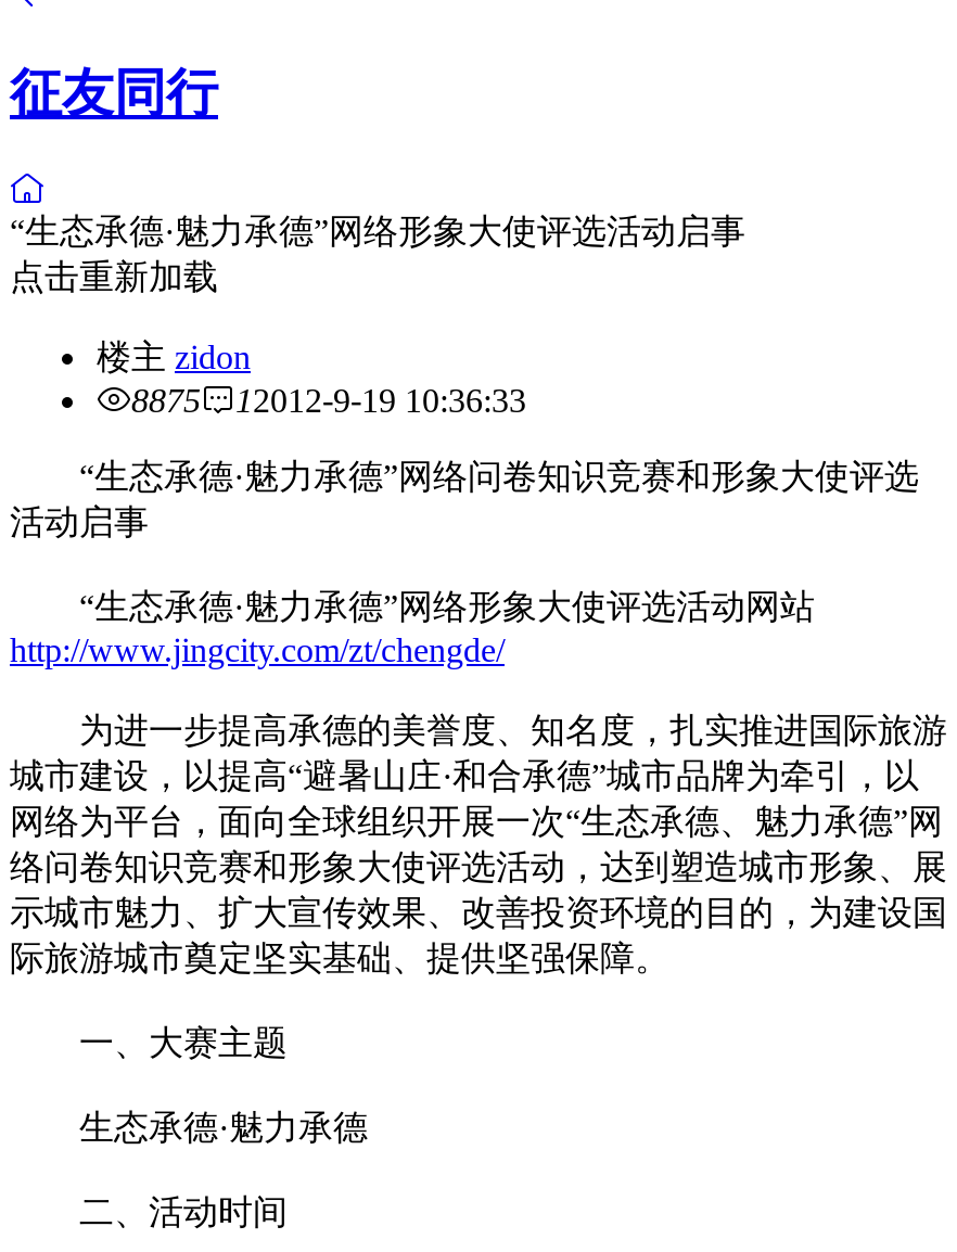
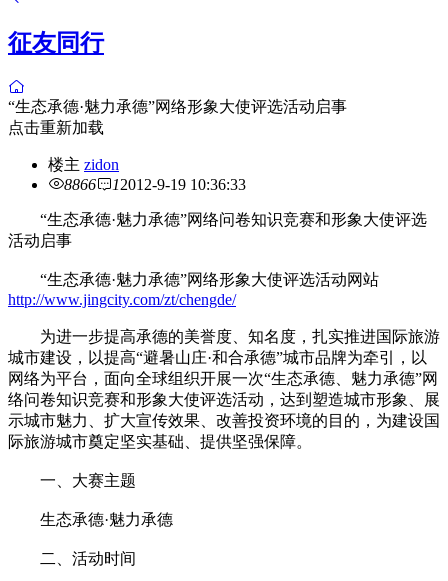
- 8875 1 2012-9-19 10:36:33
+ 8866 1 2012-9-19 10:36:33
